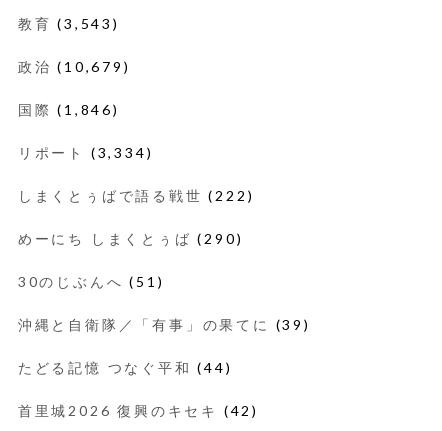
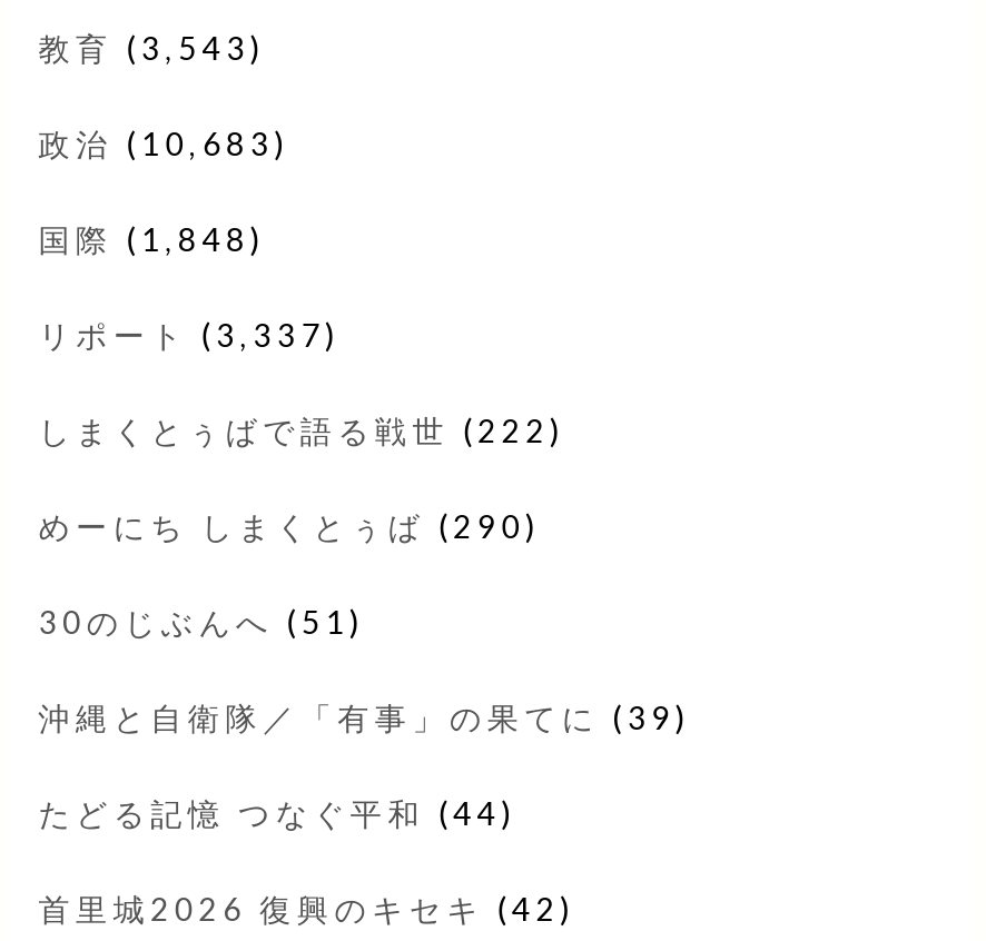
- 政治(10,679)
+ 政治(10,683)

- 国際(1,846)
+ 国際(1,848)

- リポート(3,334)
+ リポート(3,337)
